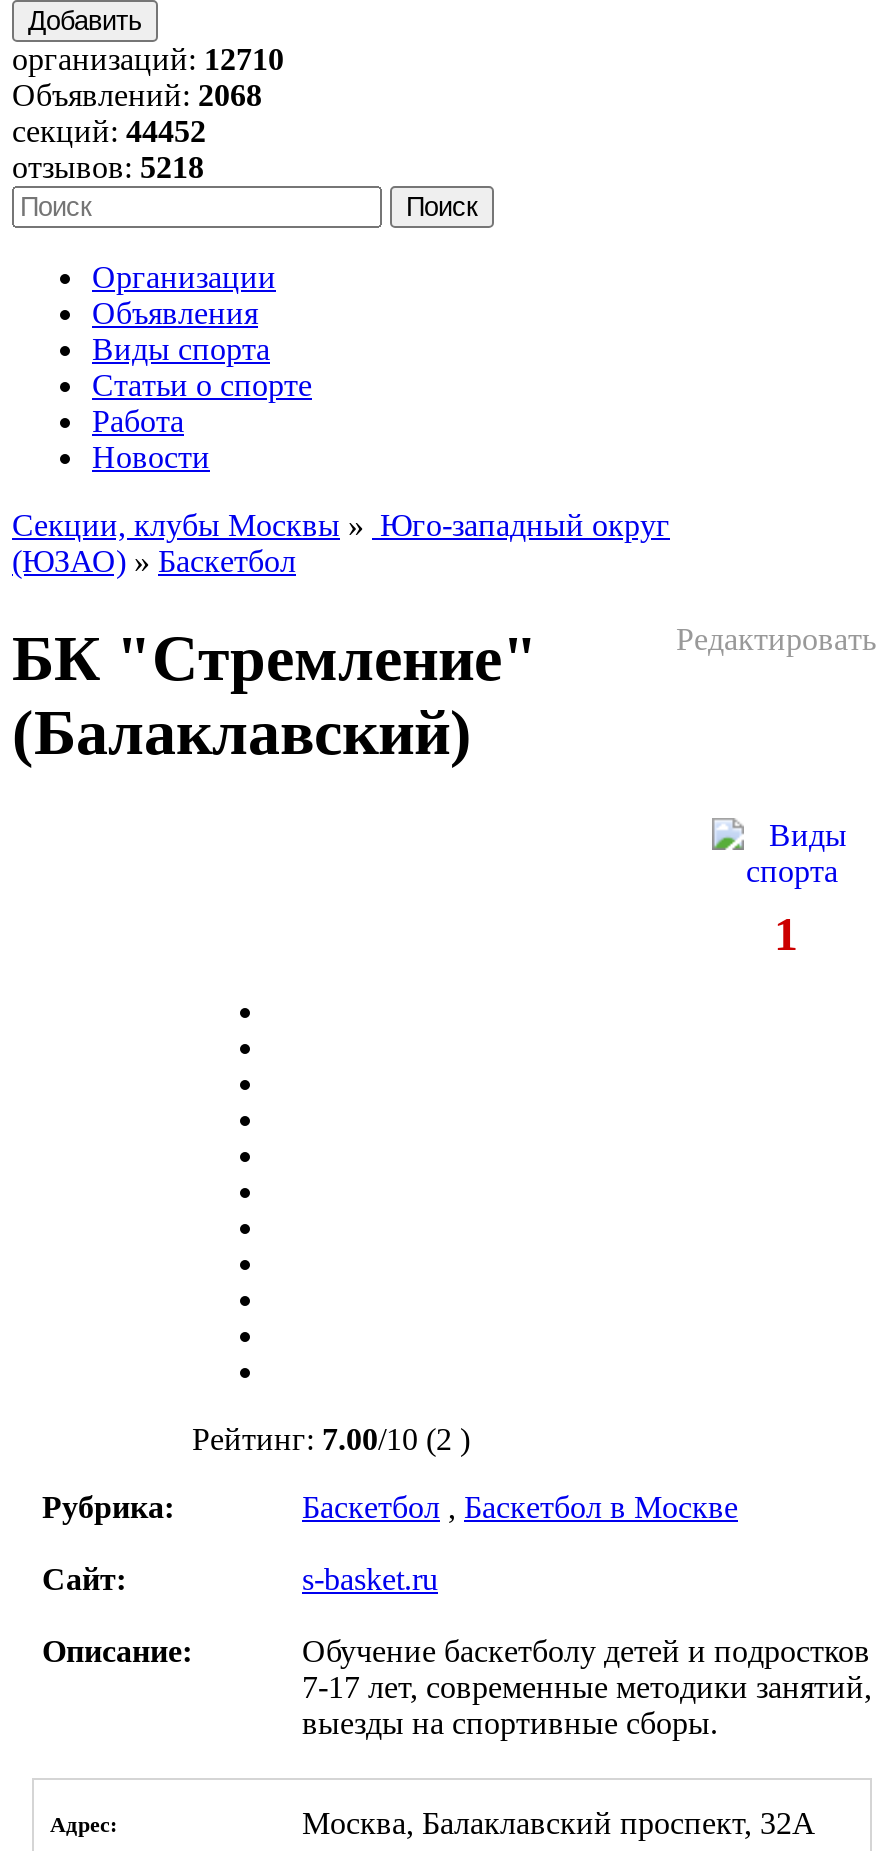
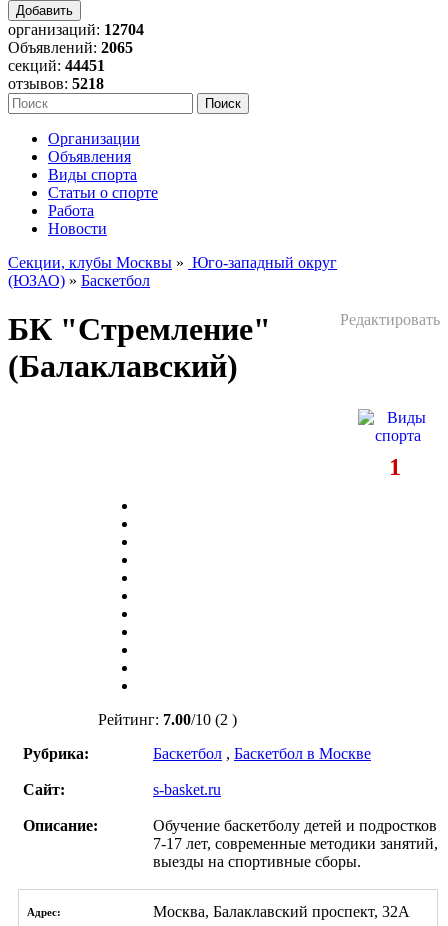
- организаций: 12710
+ организаций: 12704

- Объявлений: 2068
+ Объявлений: 2065

- секций: 44452
+ секций: 44451
